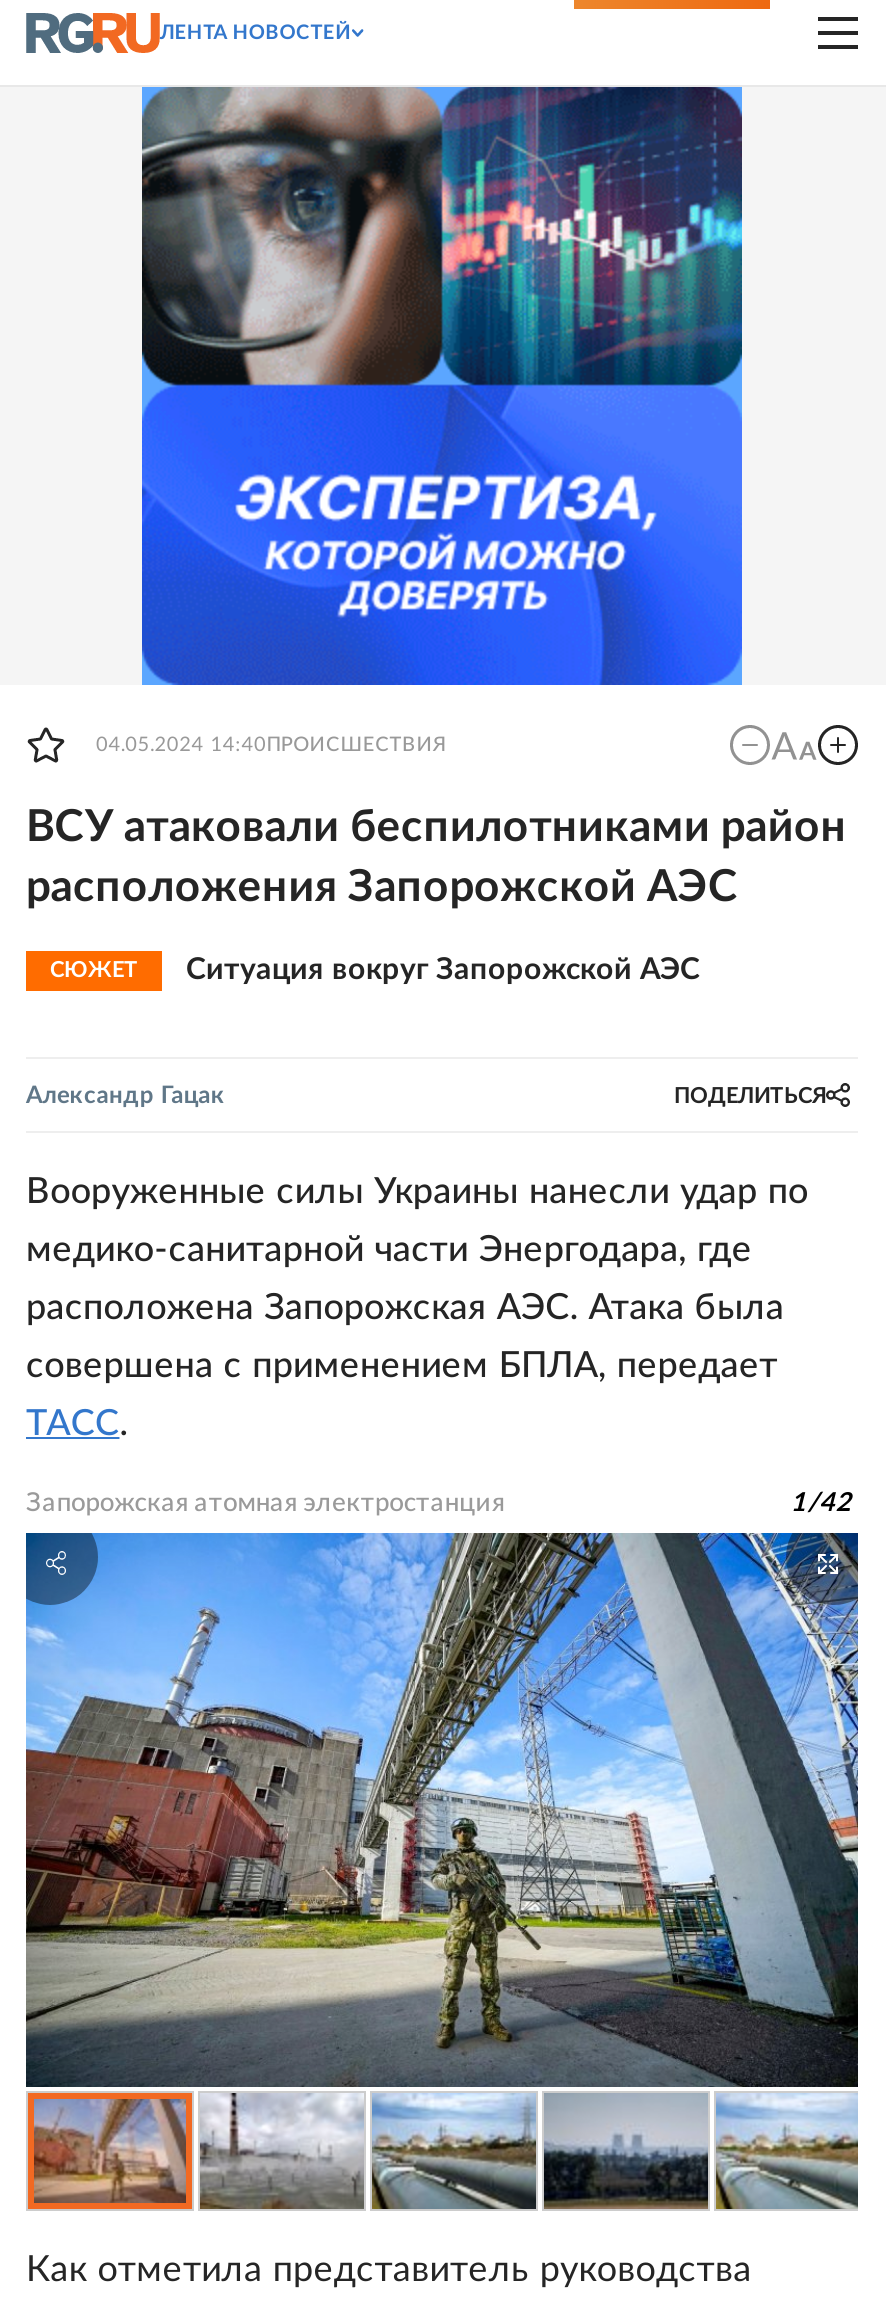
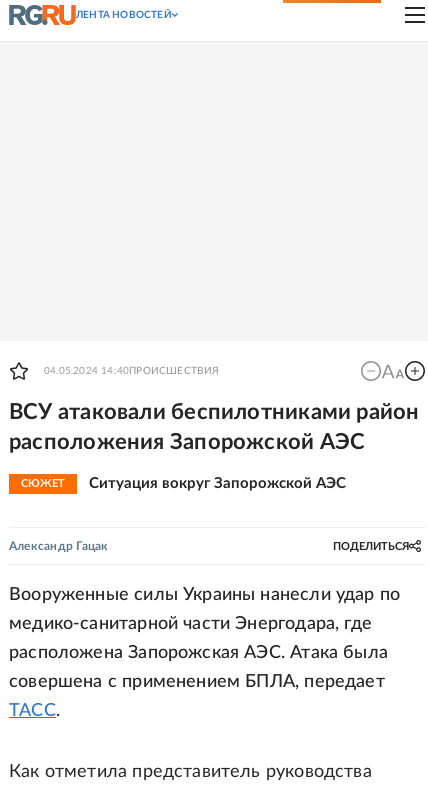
- [image]

- Запорожская атомная электростанция
- 1/42

- [image]
